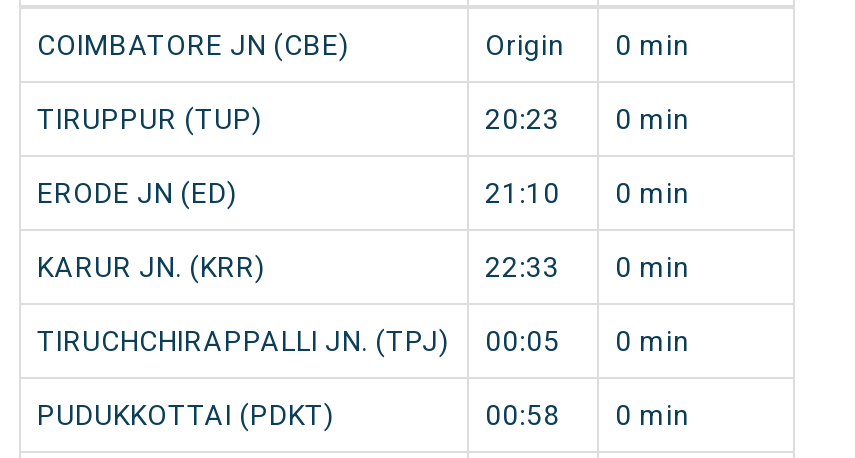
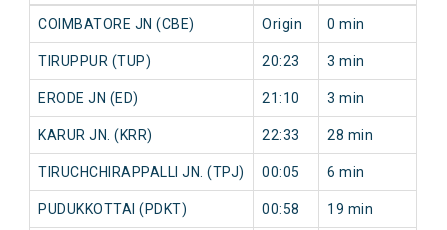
- 20:23 0 min
+ 20:23 3 min

- 21:10 0 min
+ 21:10 3 min

- 22:33 0 min
+ 22:33 28 min

- TIRUCHCHIRAPPALLI JN. (TPJ) 00:05 0 min
+ TIRUCHCHIRAPPALLI JN. (TPJ) 00:05 6 min

- 00:58 0 min
+ 00:58 19 min
